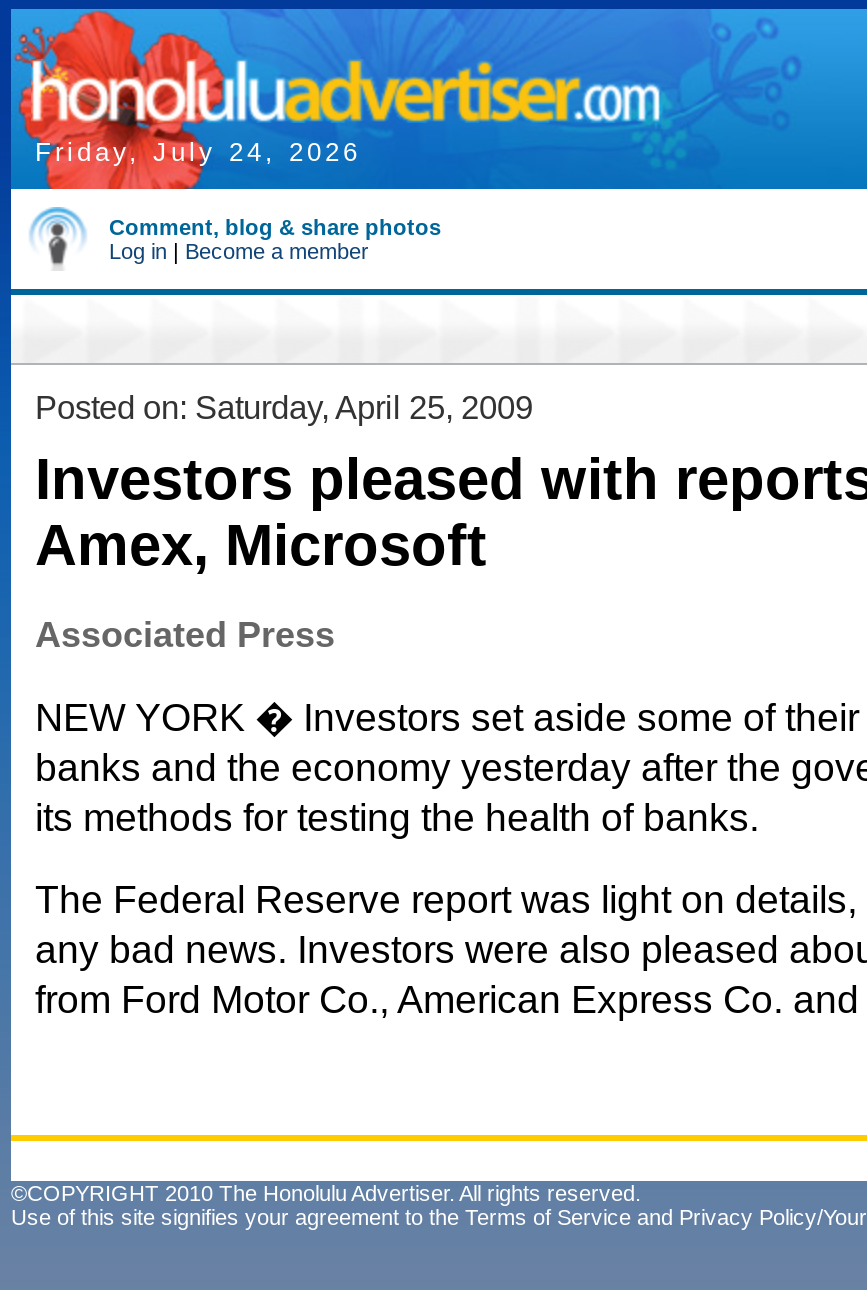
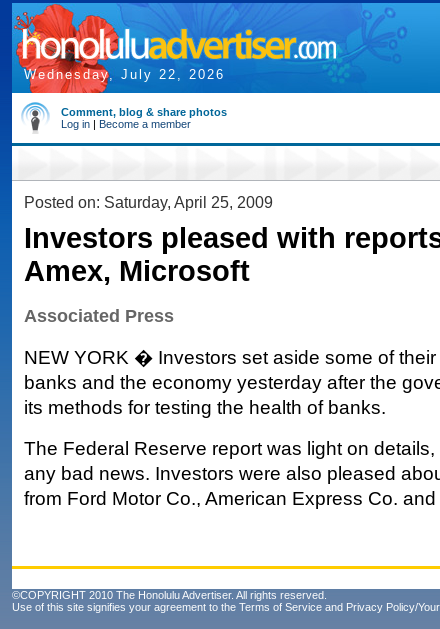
- Friday, July 24, 2026
+ Wednesday, July 22, 2026
